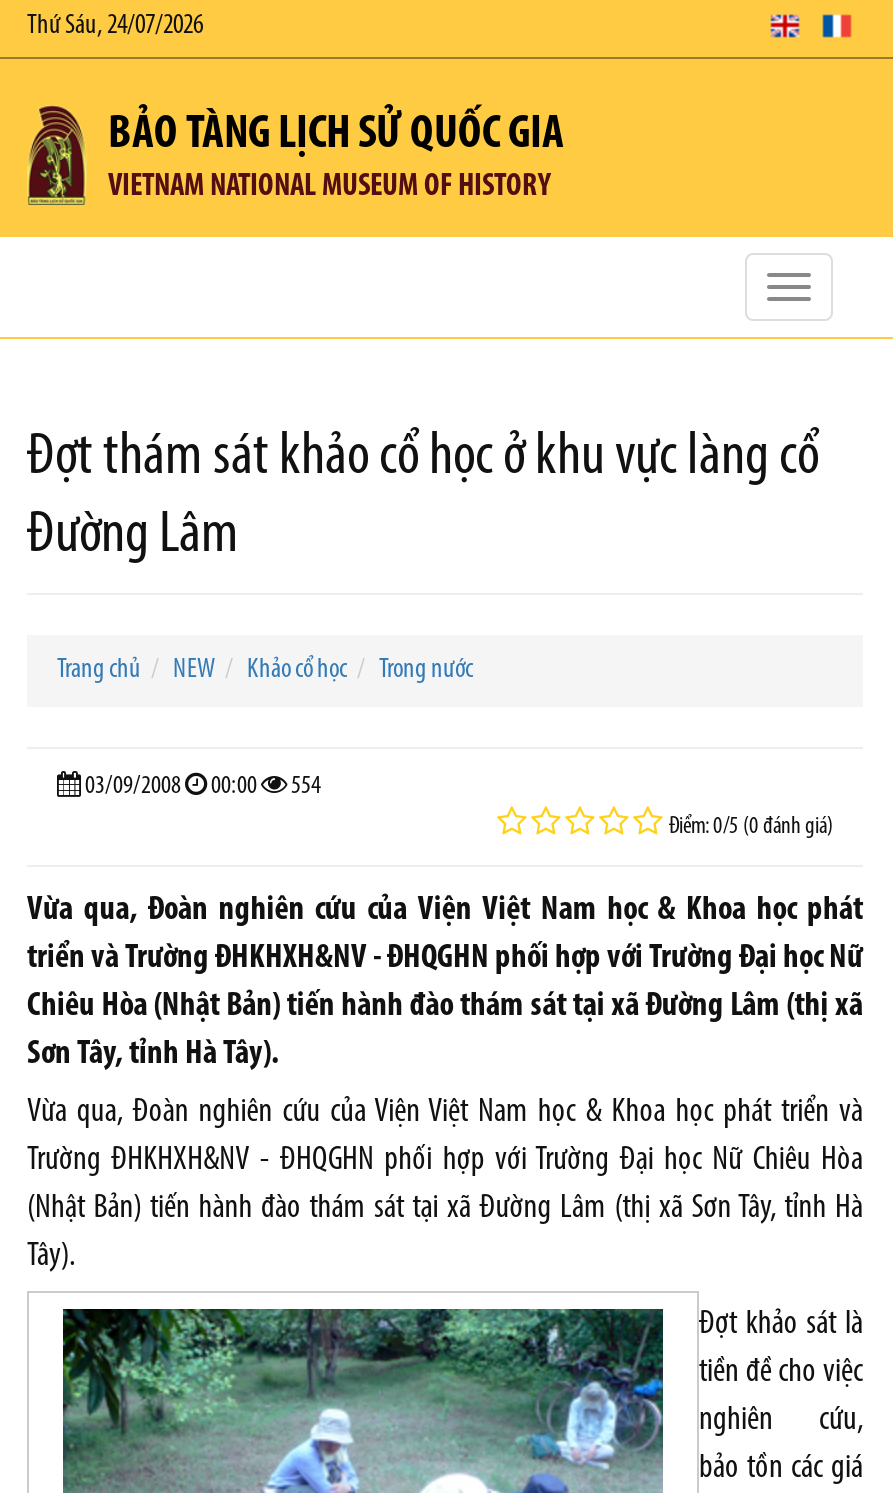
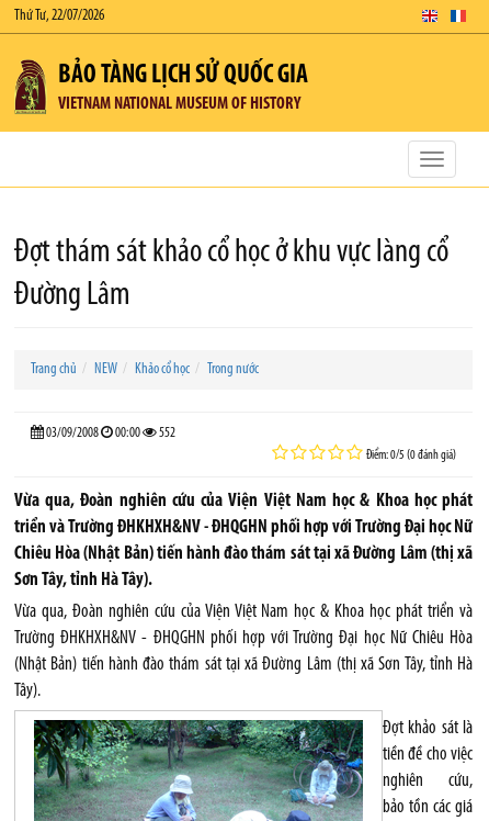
- Thứ Sáu, 24/07/2026
+ Thứ Tư, 22/07/2026

- 03/09/2008 00:00 554
+ 03/09/2008 00:00 552
